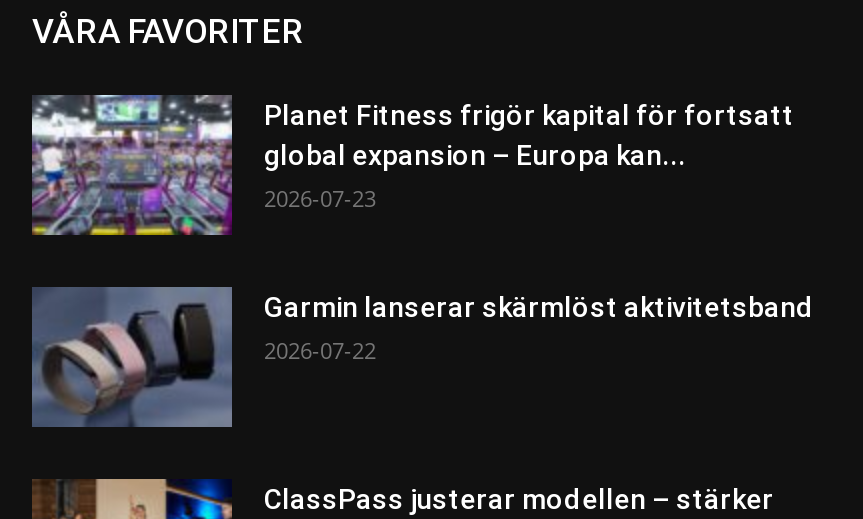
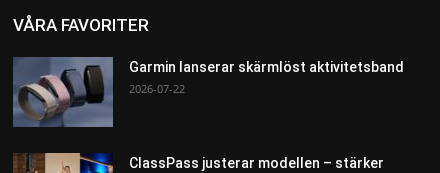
- [image]
- Planet Fitness frigör kapital för fortsatt
- global expansion – Europa kan...
- 2026-07-23
